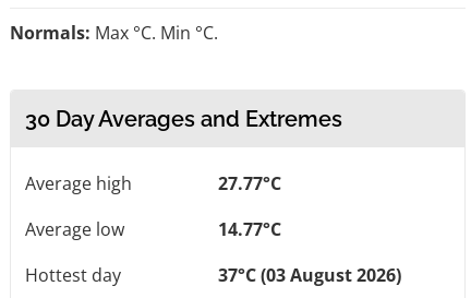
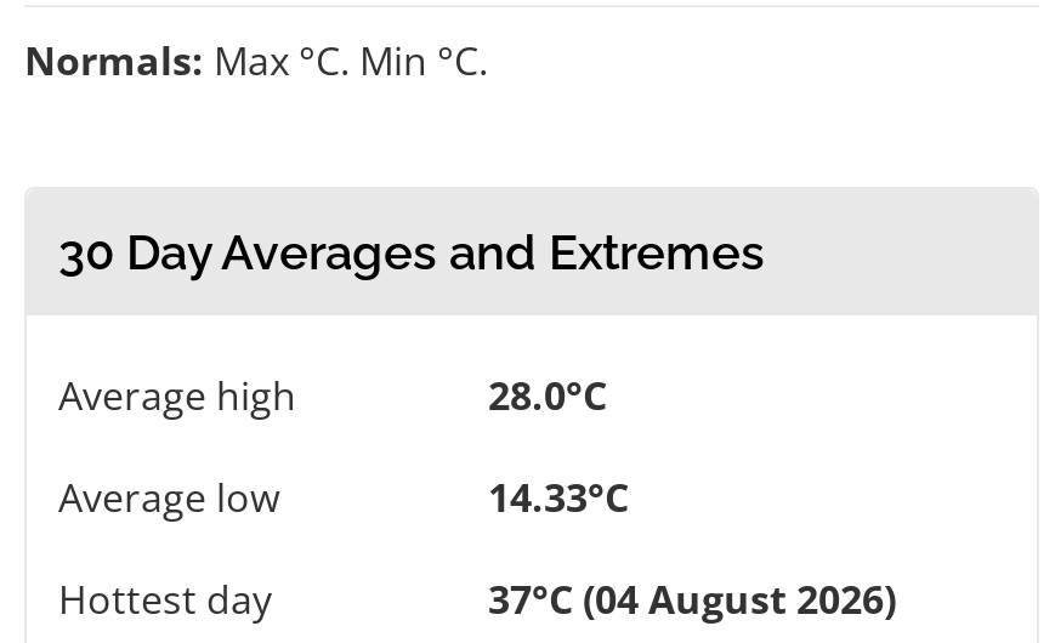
- 27.77°C
+ 28.0°C

- 14.77°C
+ 14.33°C

- 37°C (03 August 2026)
+ 37°C (04 August 2026)
